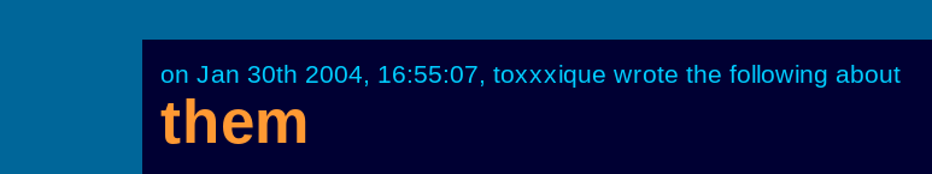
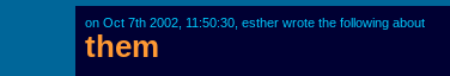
- on Jan 30th 2004, 16:55:07, toxxxique wrote the following about
+ on Oct 7th 2002, 11:50:30, esther wrote the following about
